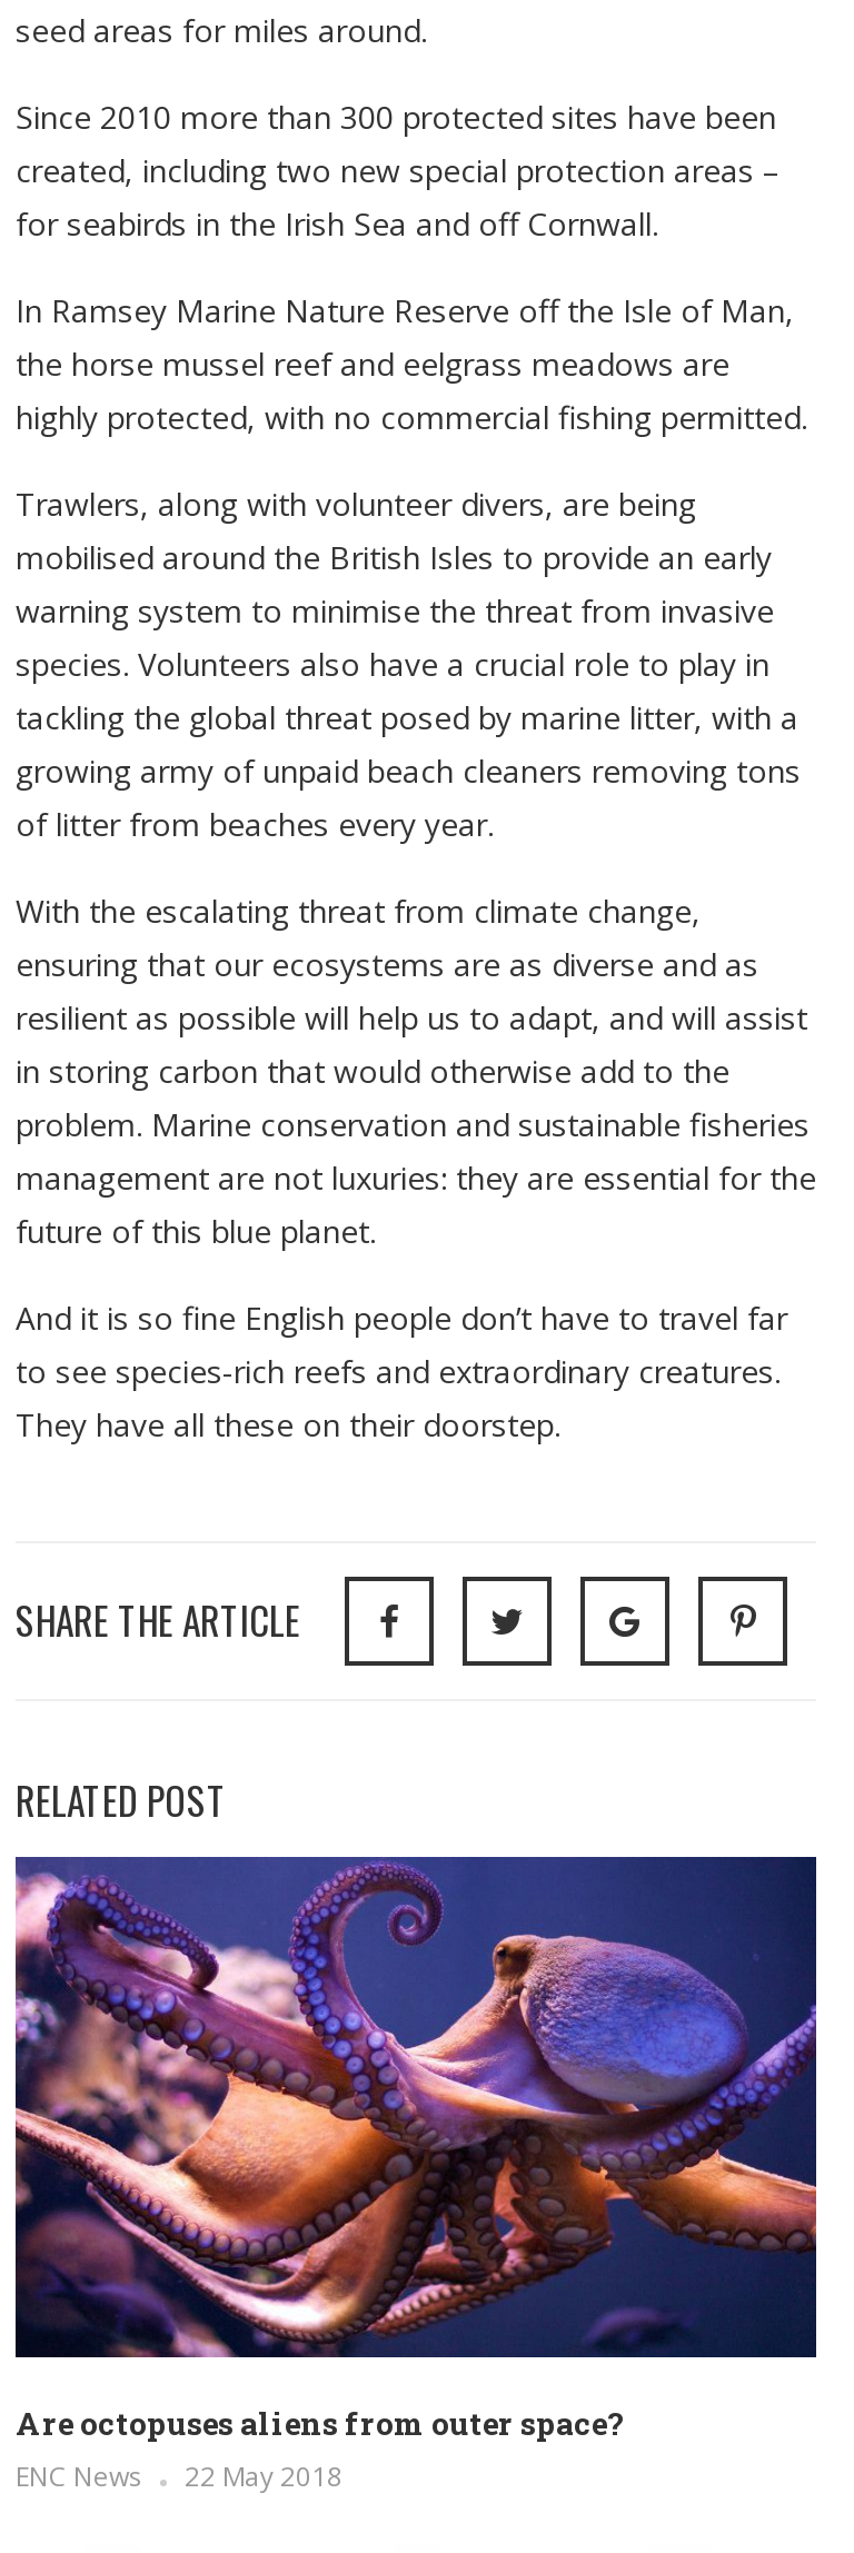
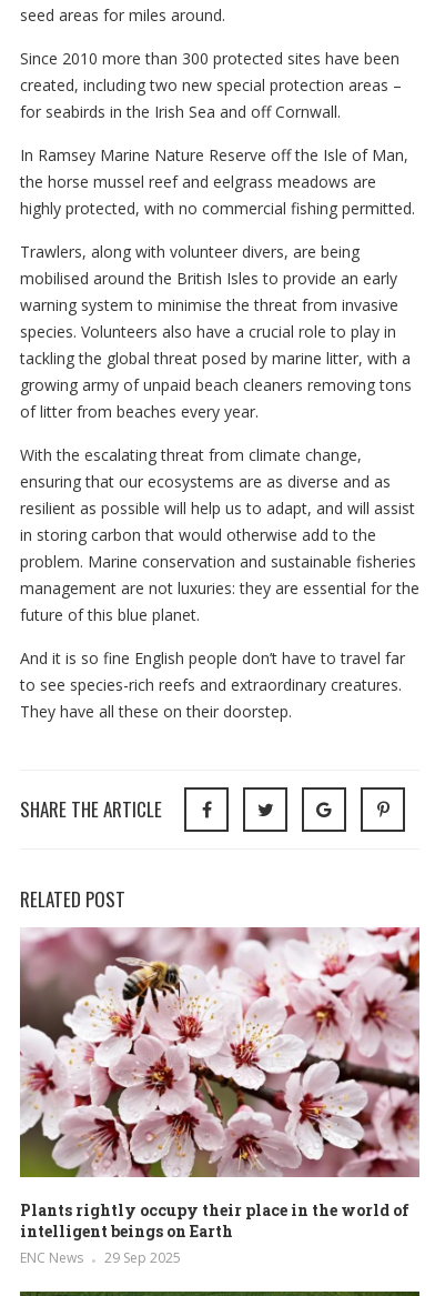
- [image]
- Are octopuses aliens from outer space?
+ [image]
+ Plants rightly occupy their place in the world of
+ intelligent beings on Earth

- ENC News 22 May 2018
+ ENC News 29 Sep 2025
